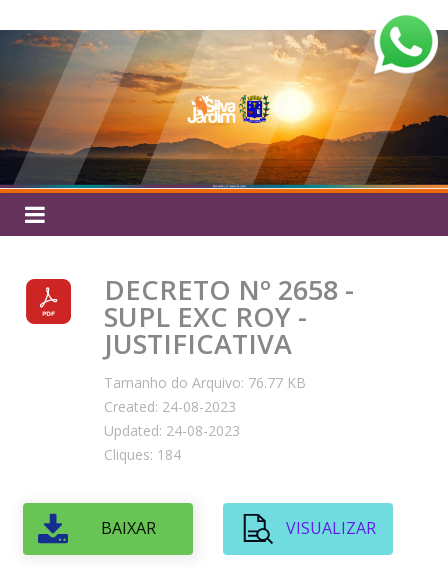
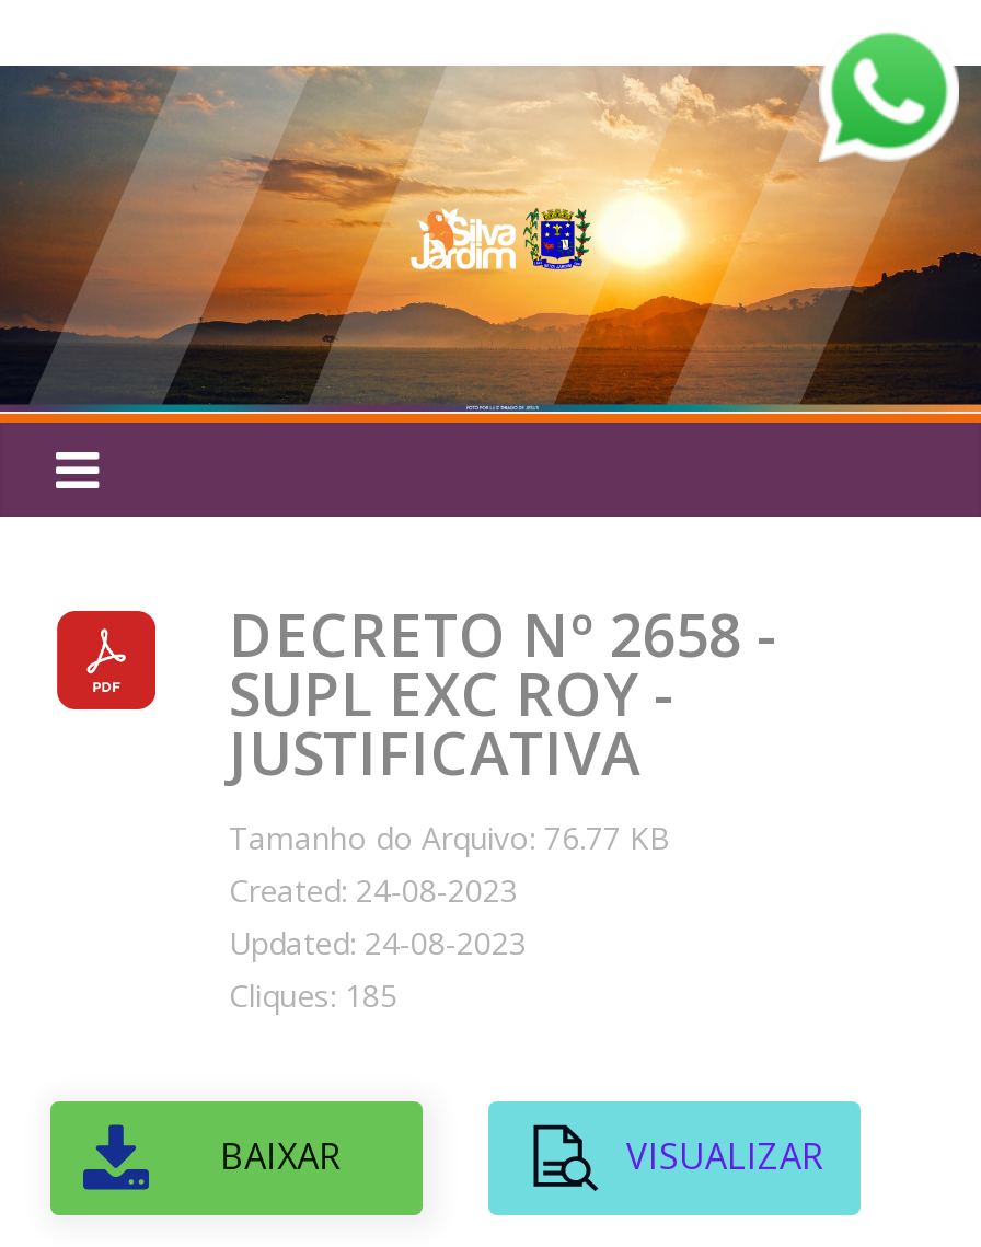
- Cliques: 184
+ Cliques: 185
